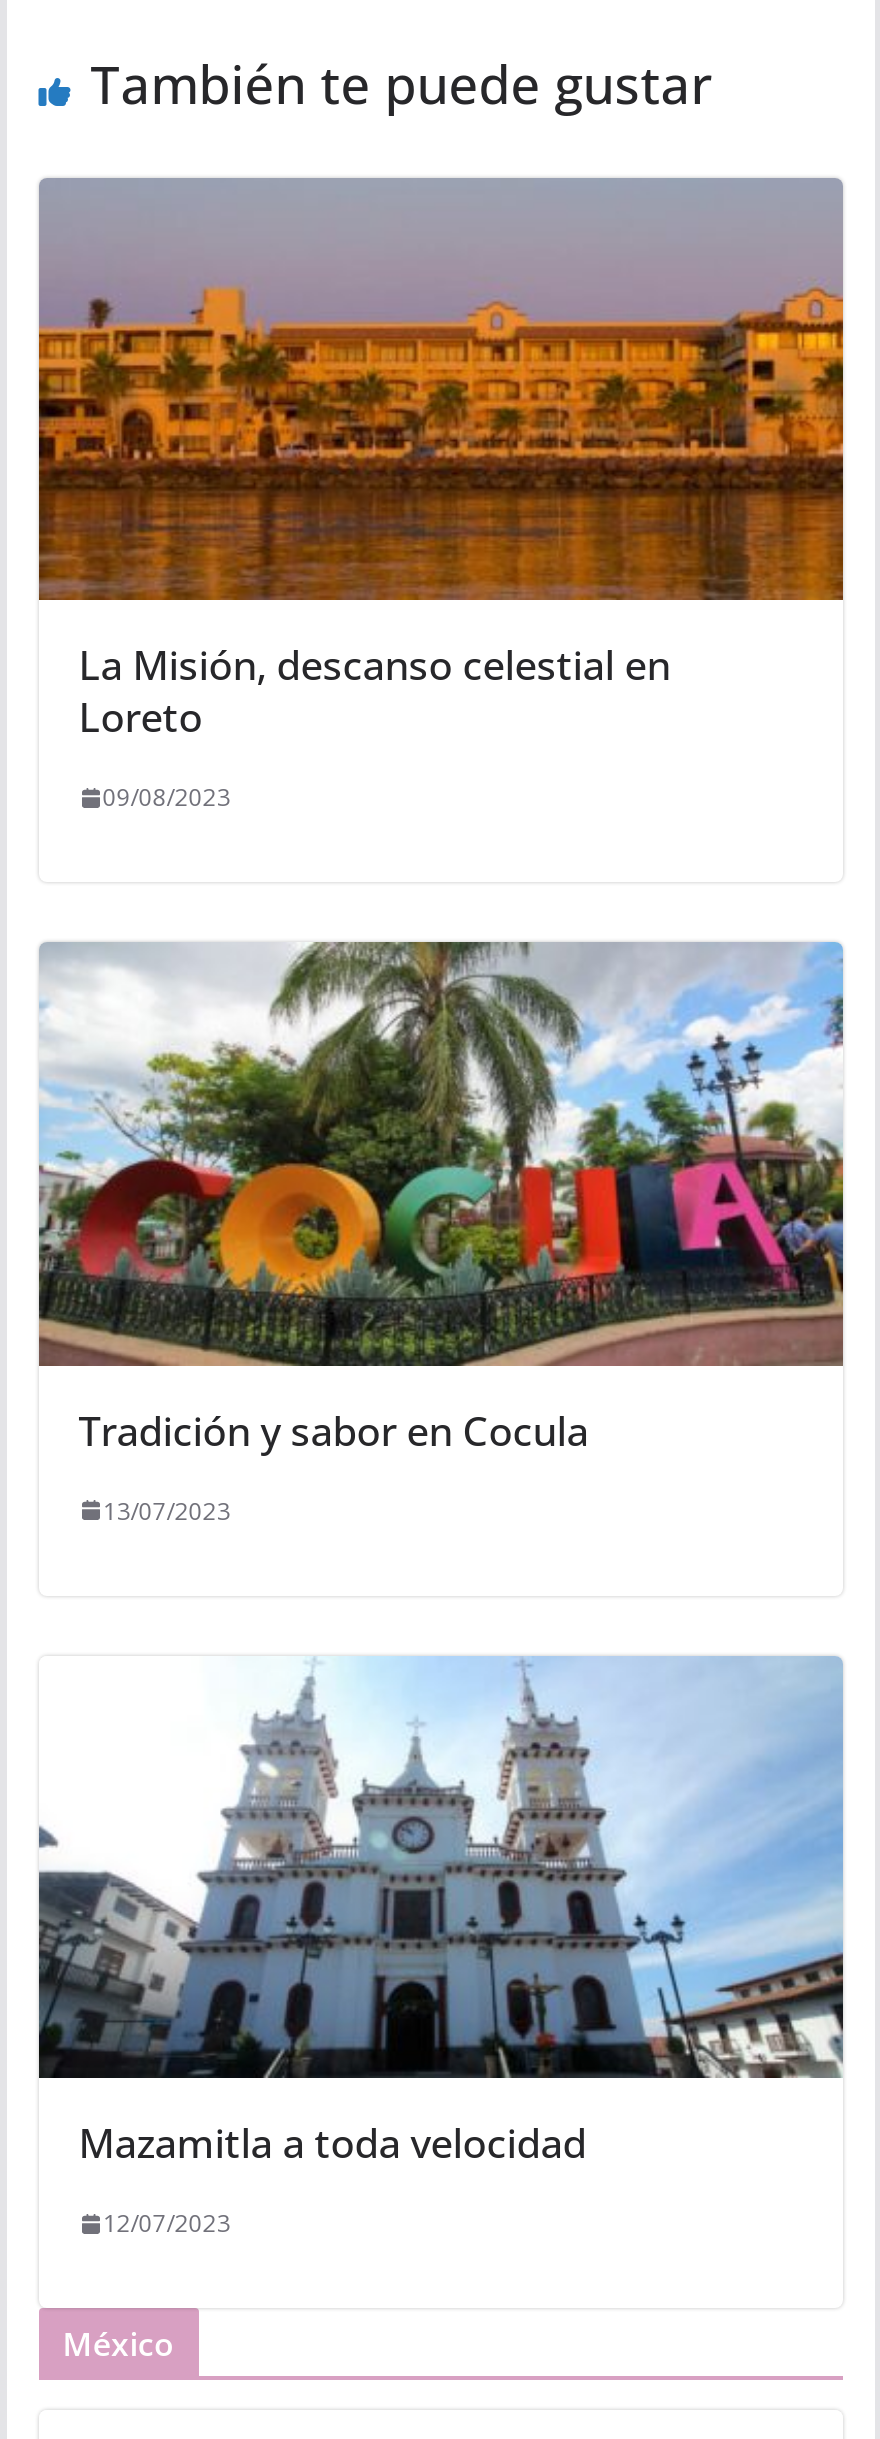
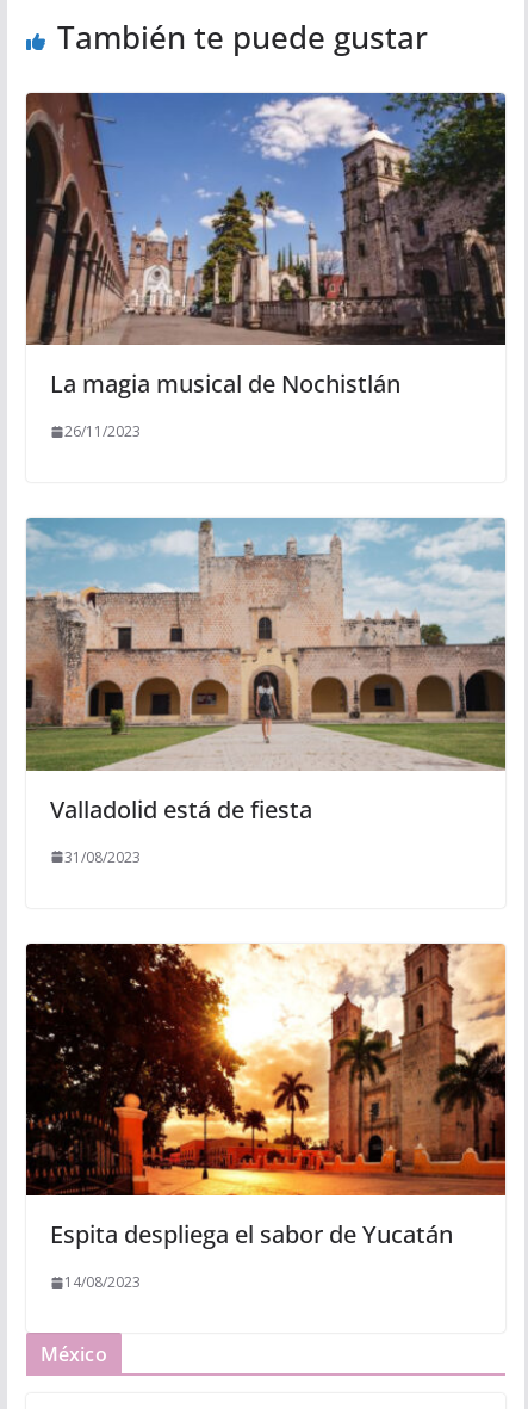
- [image]
- La Misión, descanso celestial en
- Loreto
+ [image]
+ La magia musical de Nochistlán

- 09/08/2023
+ 26/11/2023

- [image]
- Tradición y sabor en Cocula
+ [image]
+ Valladolid está de fiesta

- 13/07/2023
+ 31/08/2023

- [image]
- Mazamitla a toda velocidad
+ [image]
+ Espita despliega el sabor de Yucatán

- 12/07/2023
+ 14/08/2023
